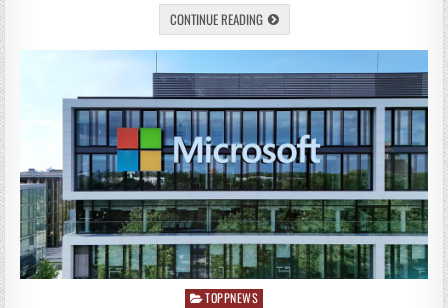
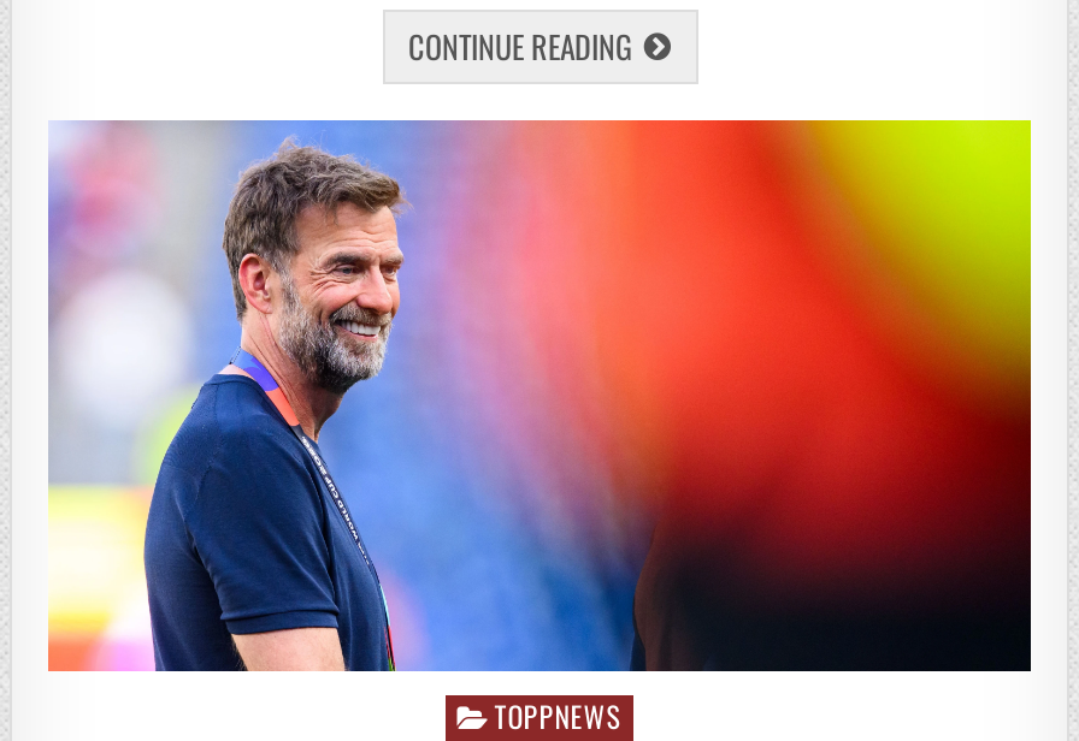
- [image]
+ [image]
